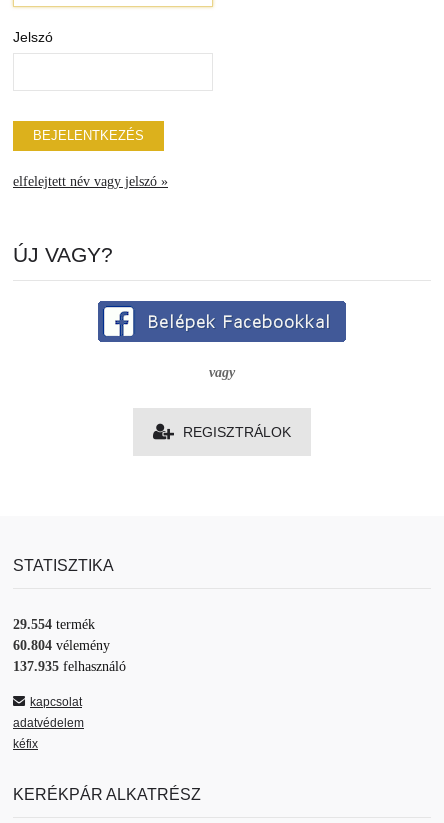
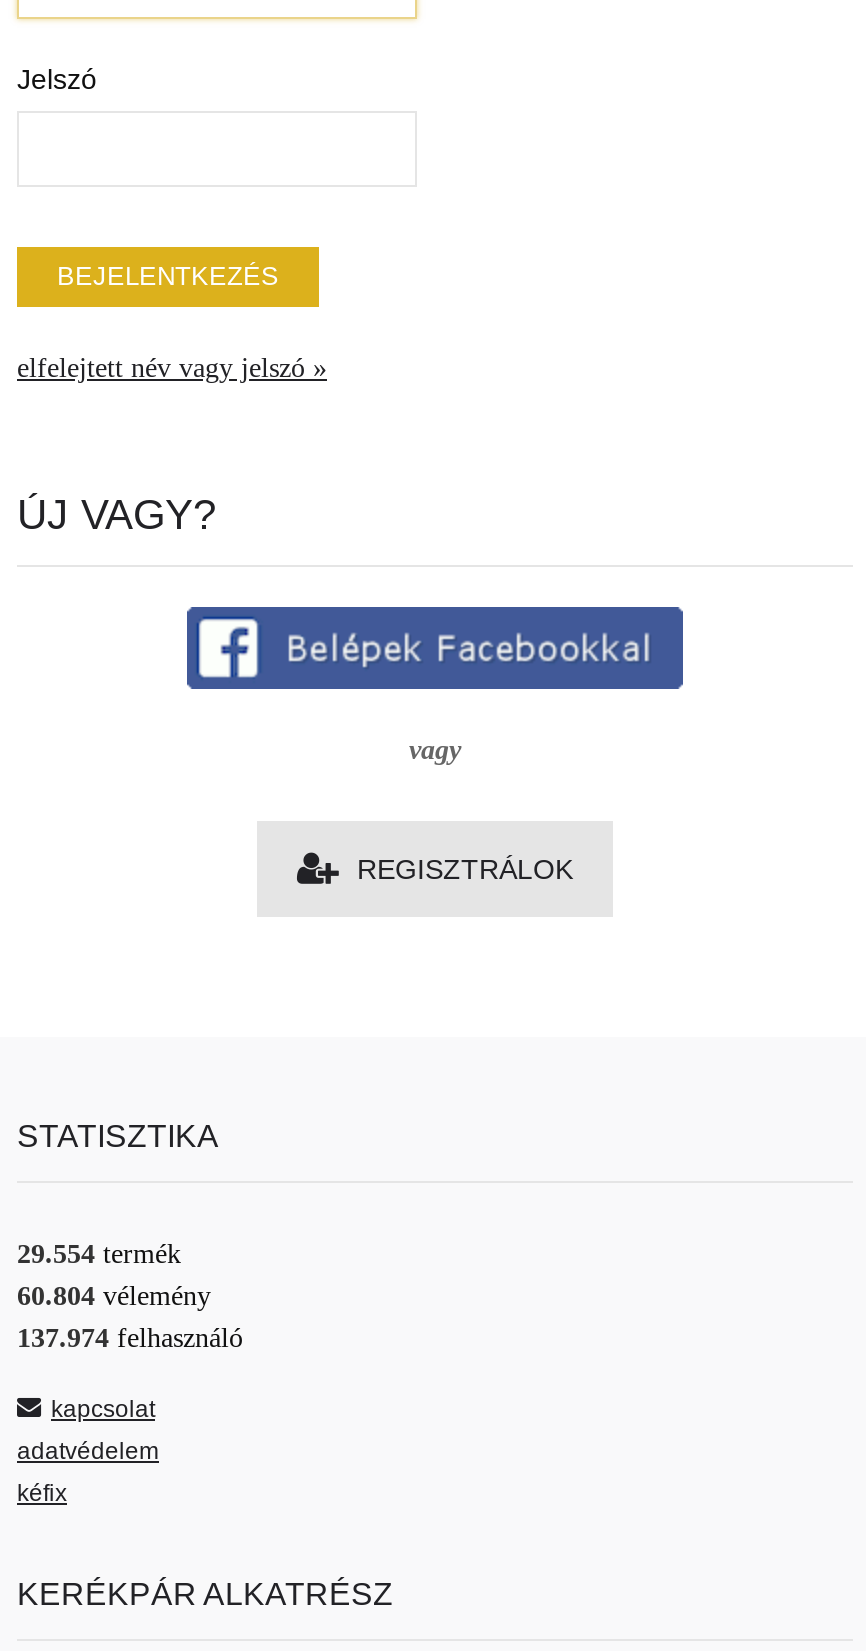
- 137.935 felhasználó
+ 137.974 felhasználó
